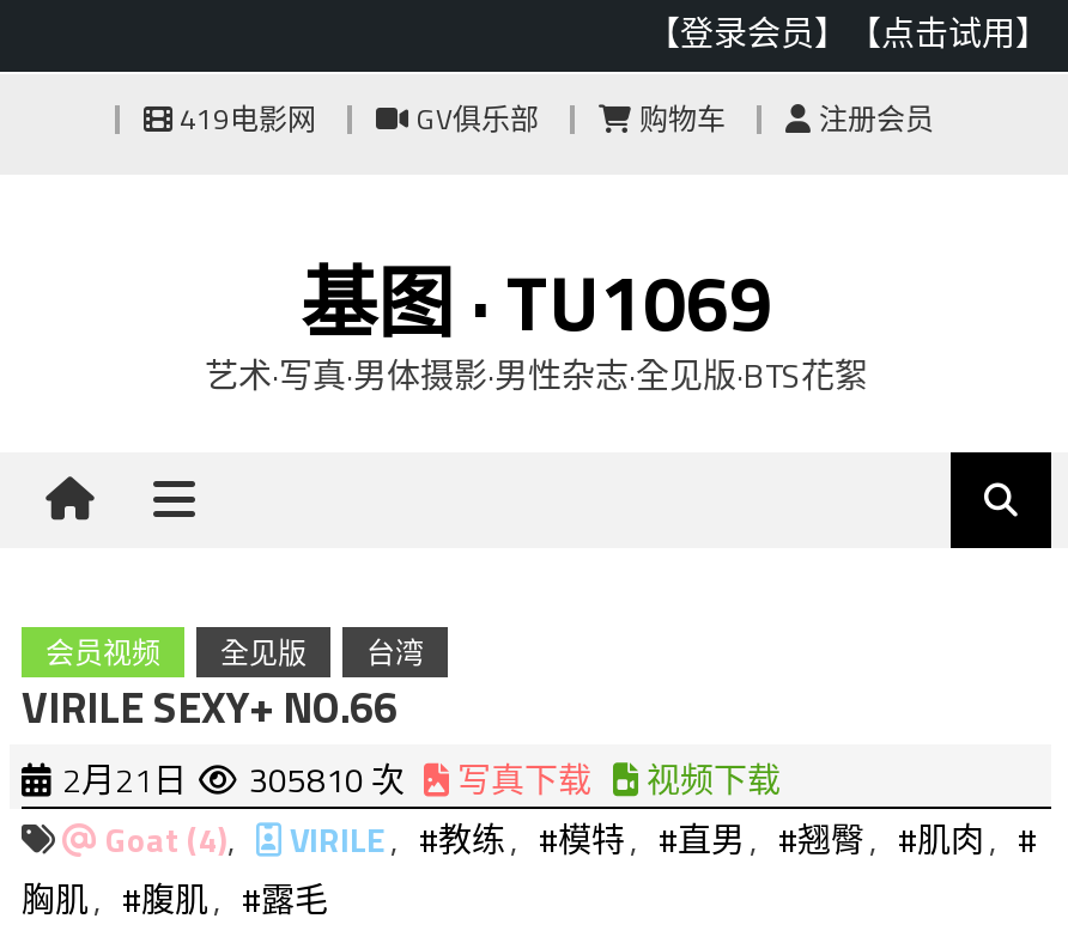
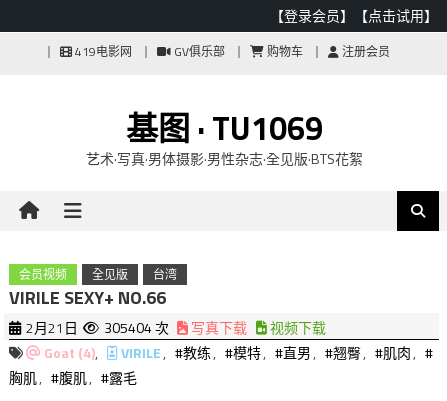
- 2月21日 305810 次 写真下载 视频下载
+ 2月21日 305404 次 写真下载 视频下载
